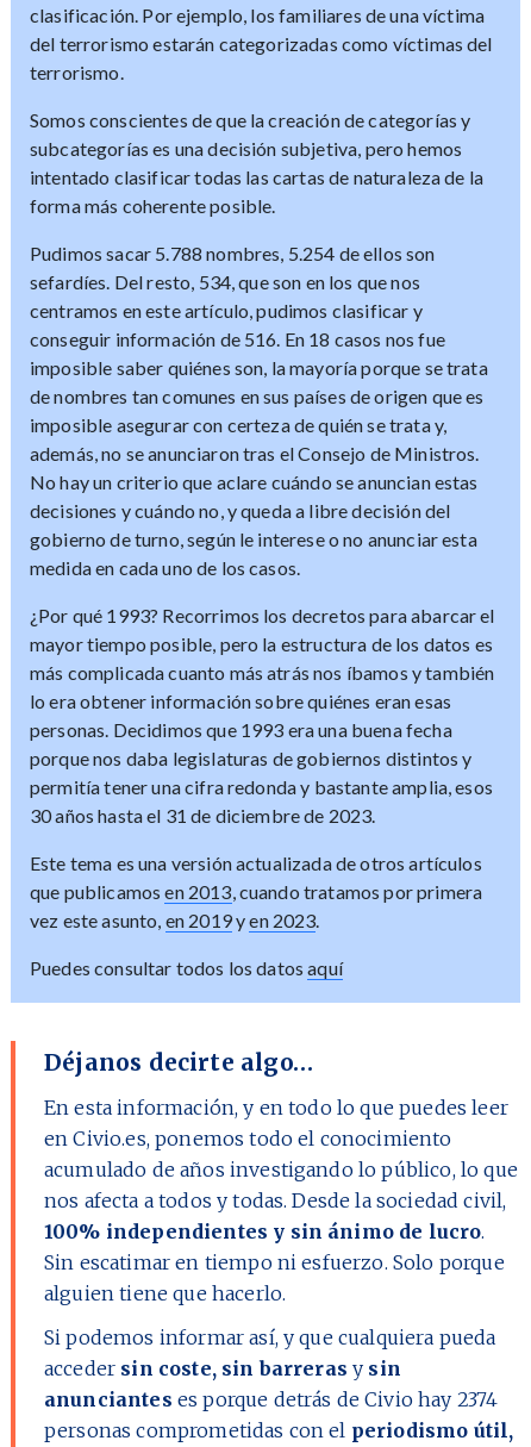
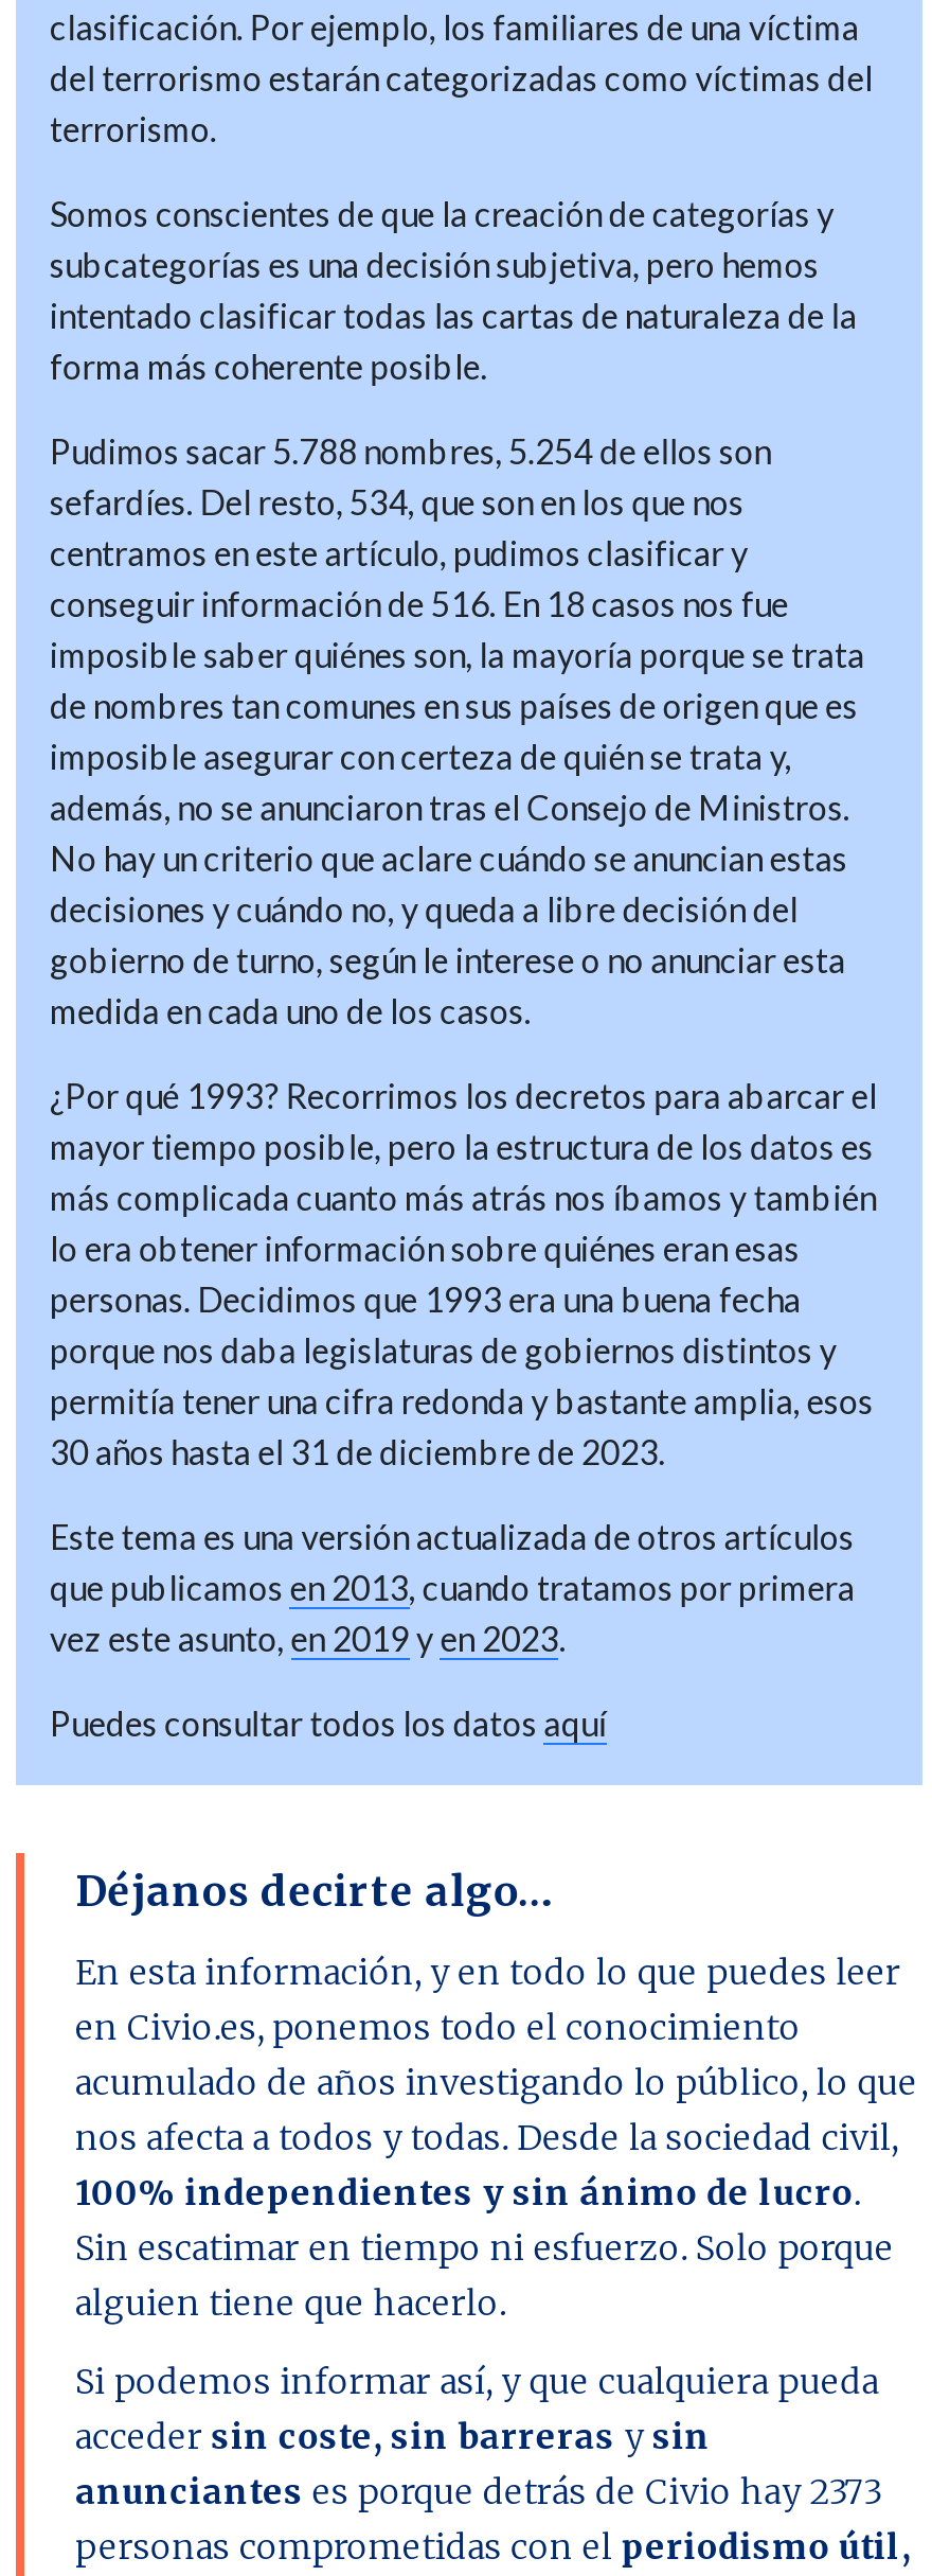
- anunciantes es porque detrás de Civio hay 2374
+ anunciantes es porque detrás de Civio hay 2373
